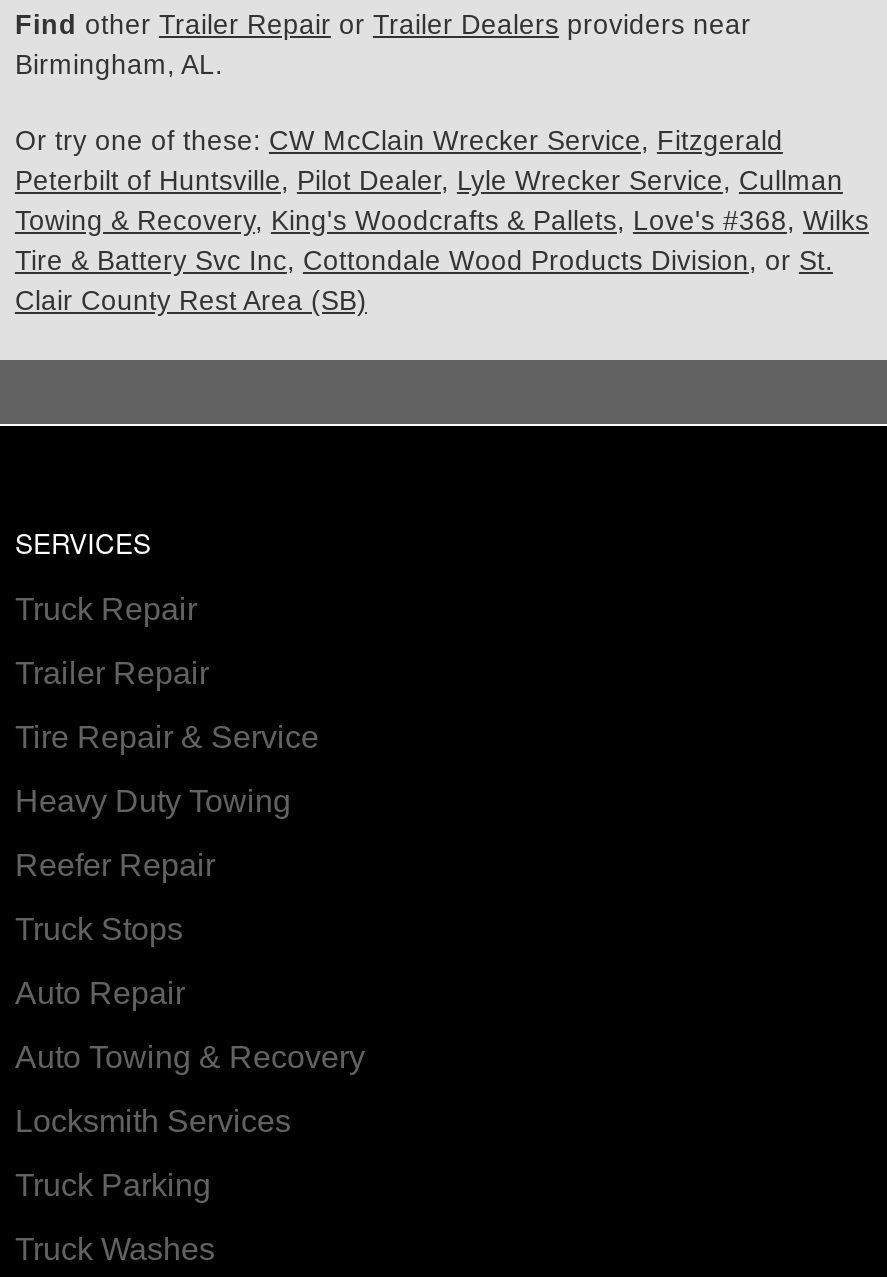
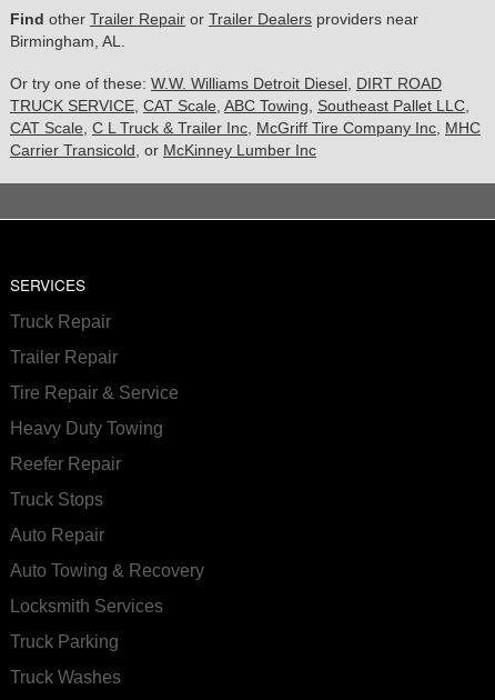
- Or try one of these: CW McClain Wrecker Service, Fitzgerald
- Peterbilt of Huntsville, Pilot Dealer, Lyle Wrecker Service, Cullman
- Towing & Recovery, King's Woodcrafts & Pallets, Love's #368, Wilks
- Tire & Battery Svc Inc, Cottondale Wood Products Division, or St.
- Clair County Rest Area (SB)
+ Or try one of these: W.W. Williams Detroit Diesel, DIRT ROAD
+ TRUCK SERVICE, CAT Scale, ABC Towing, Southeast Pallet LLC,
+ CAT Scale, C L Truck & Trailer Inc, McGriff Tire Company Inc, MHC
+ Carrier Transicold, or McKinney Lumber Inc
